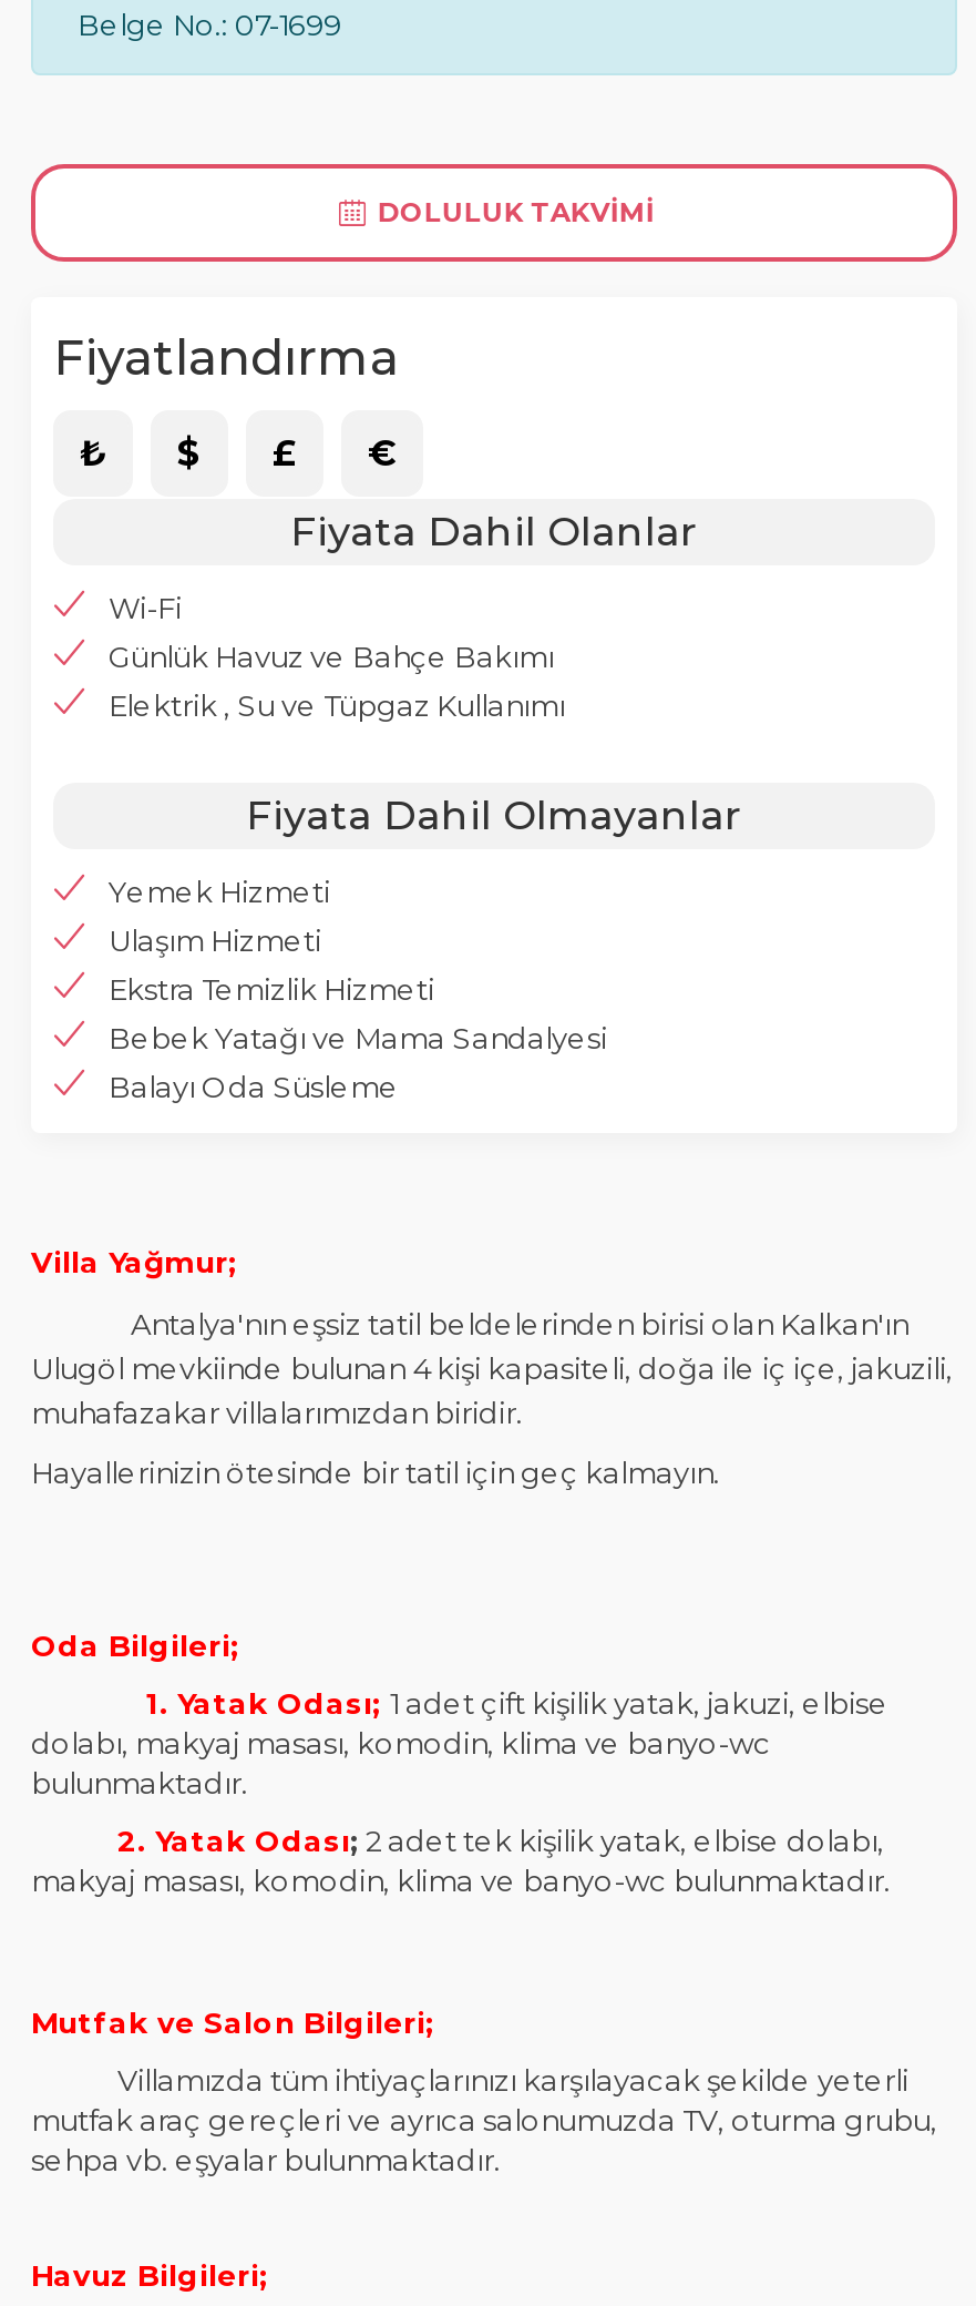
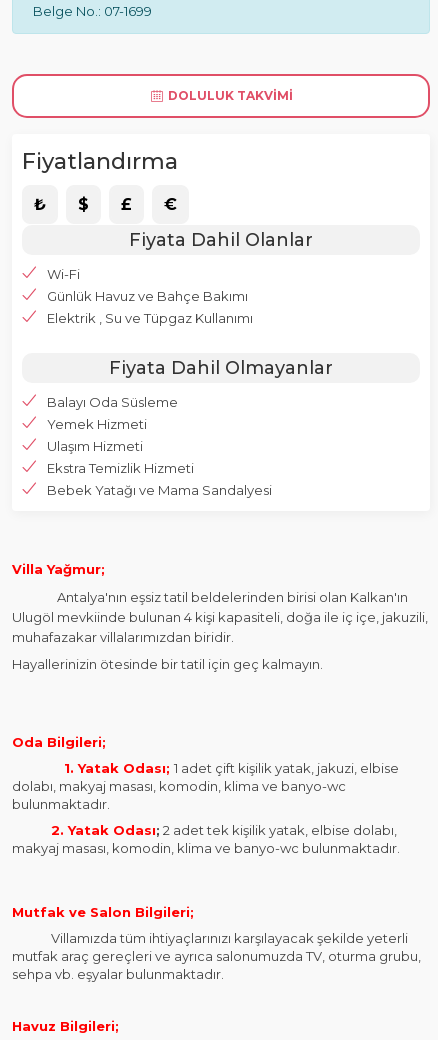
moved down: Yemek Hizmeti | Ulaşım Hizmeti | Ekstra Temizlik Hizmeti | Bebek Yatağı ve Mama Sandalyesi

moved up: Balayı Oda Süsleme
